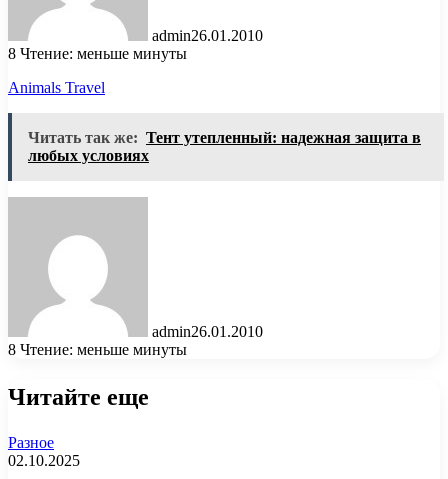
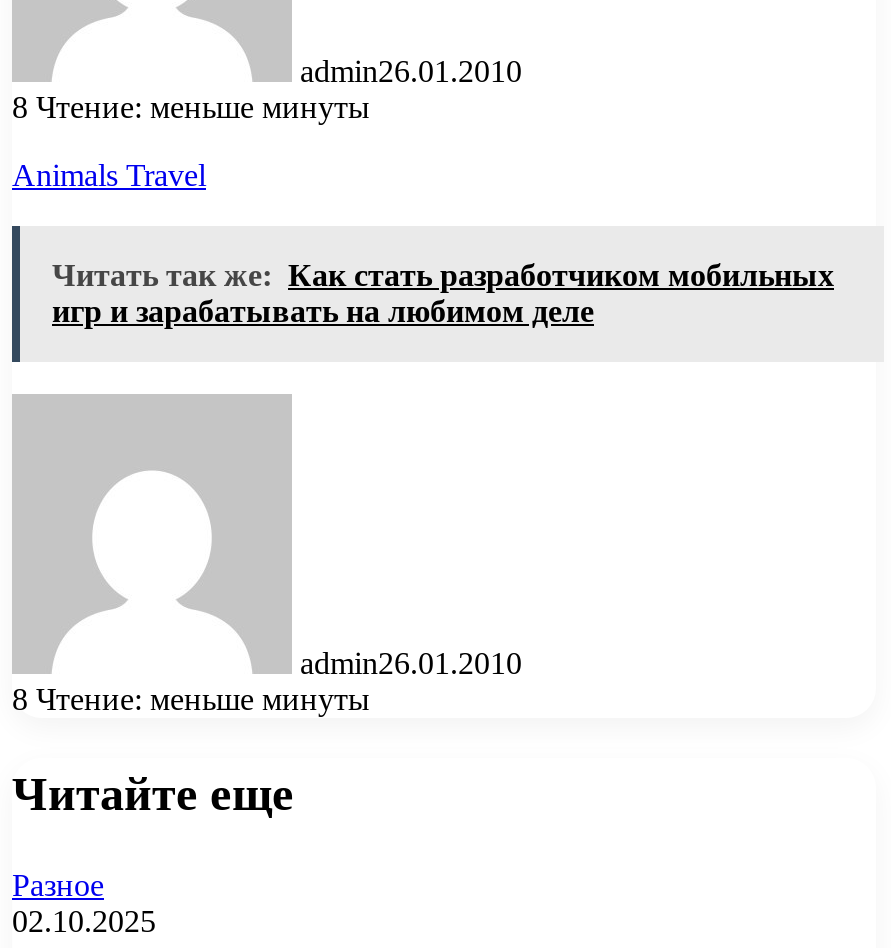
- Читать так же: Тент утепленный: надежная защита в
- любых условиях
+ Читать так же: Как стать разработчиком мобильных
+ игр и зарабатывать на любимом деле
